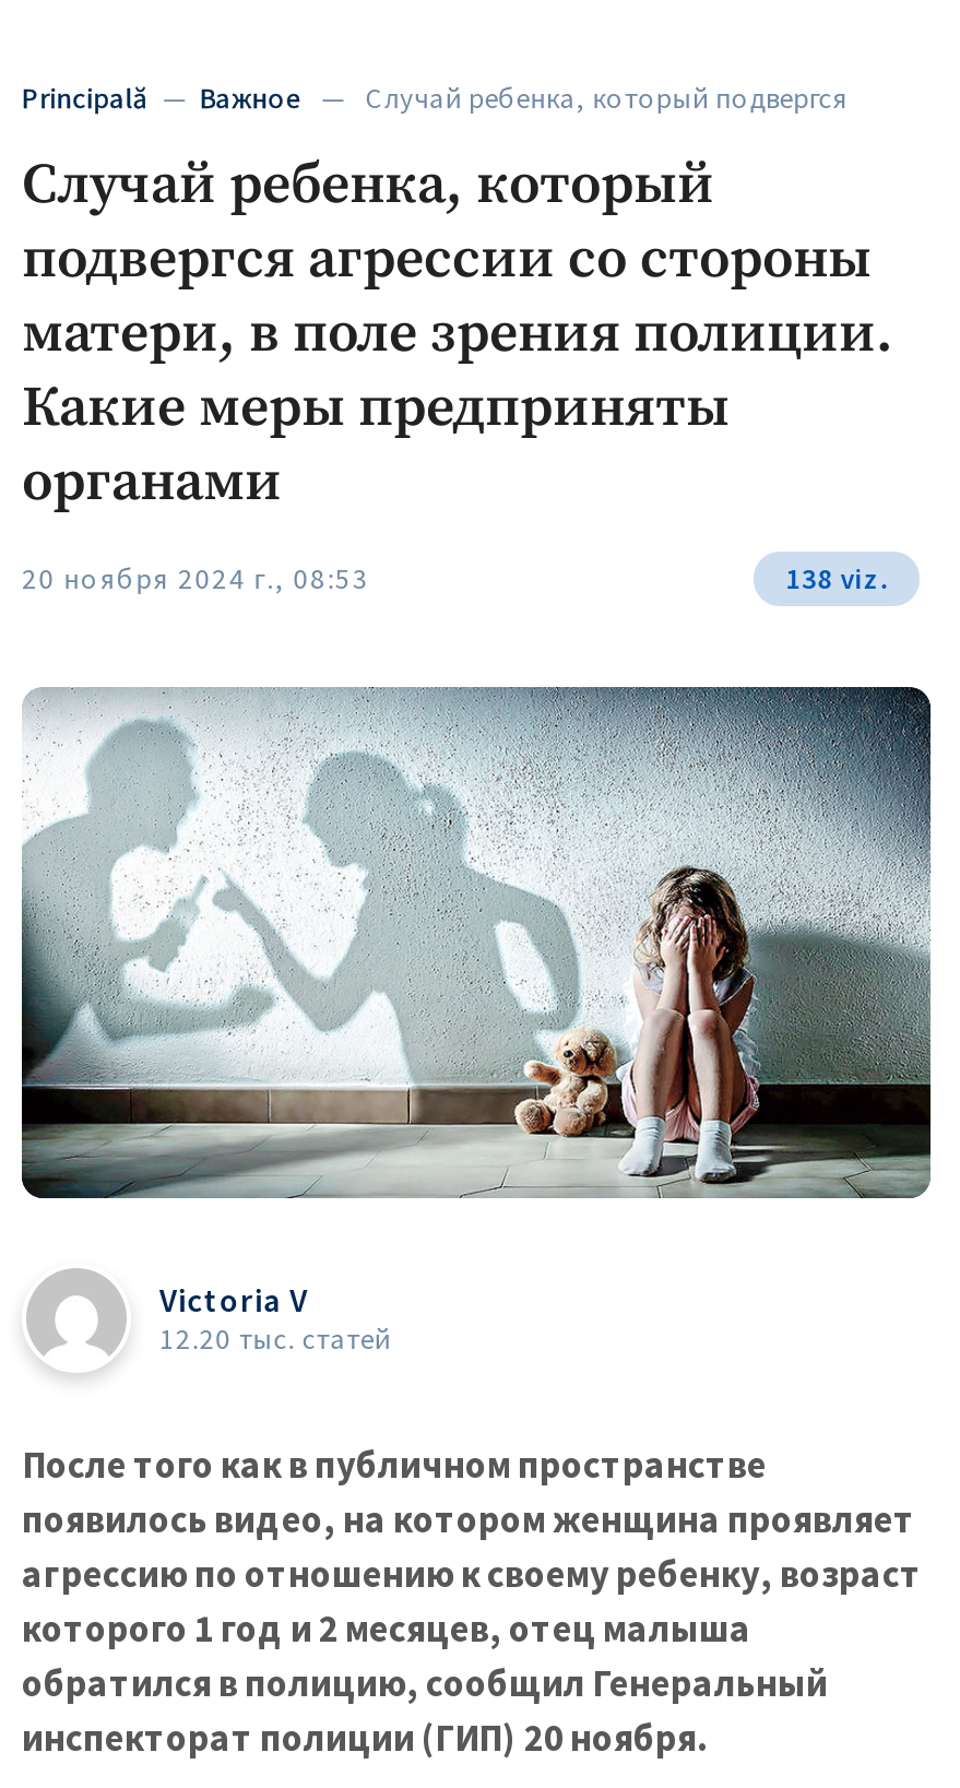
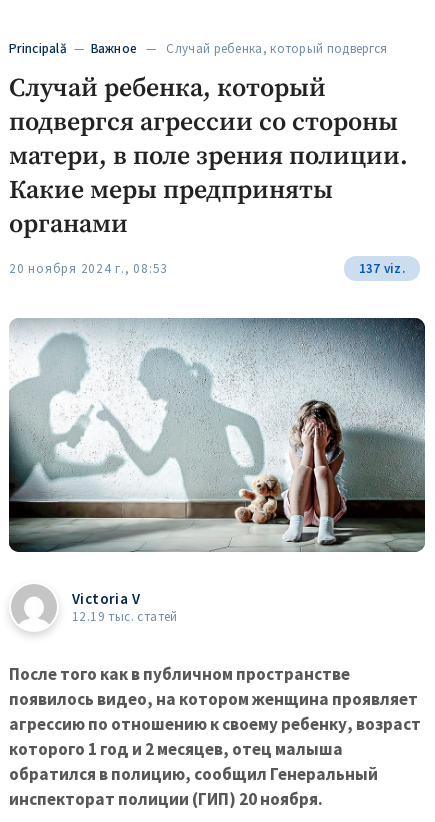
- 138 viz.
+ 137 viz.

- 12.20 тыс. статей
+ 12.19 тыс. статей
